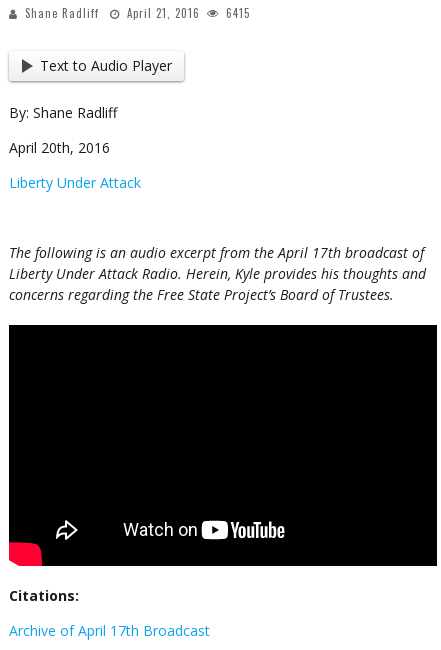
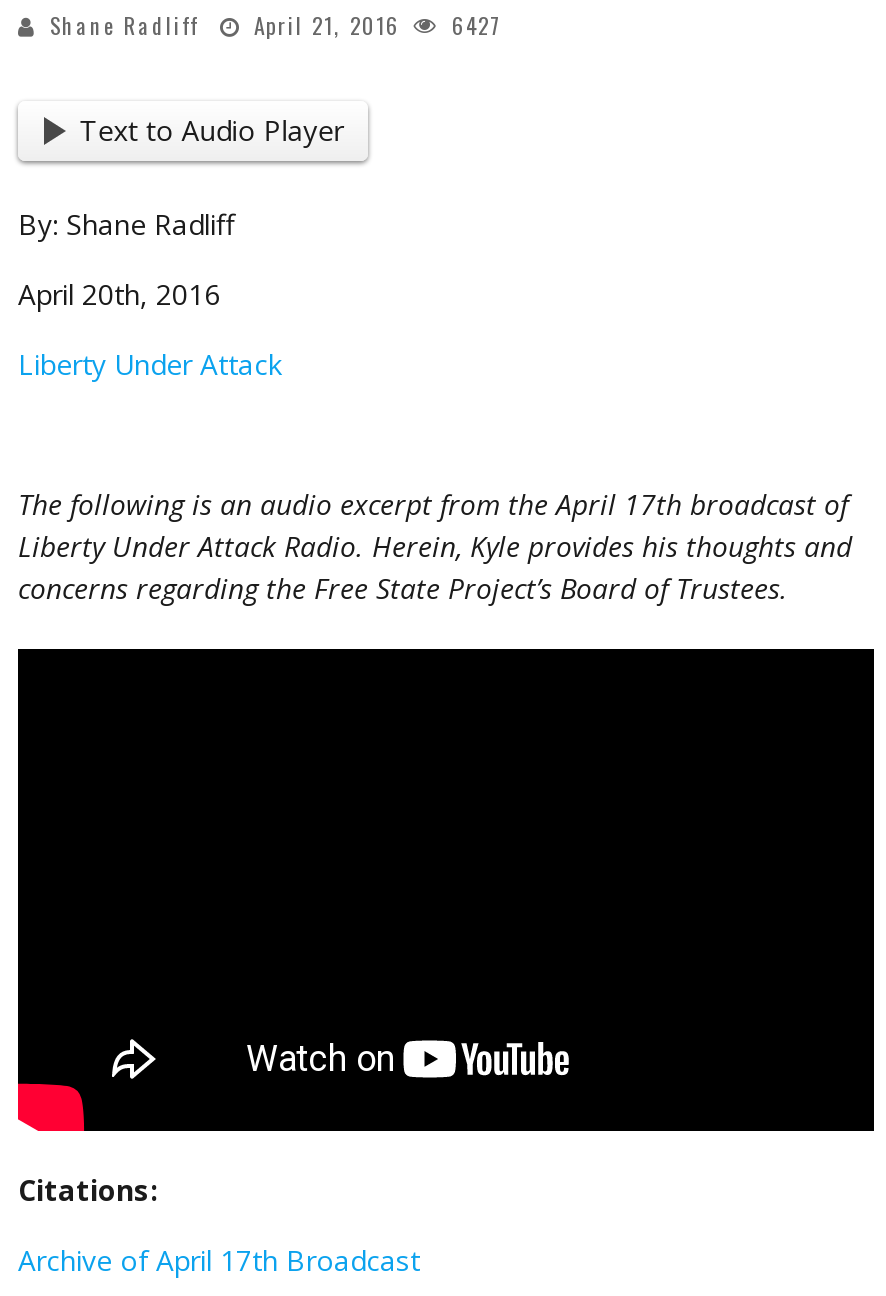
- Shane Radliff April 21, 2016 6415
+ Shane Radliff April 21, 2016 6427
